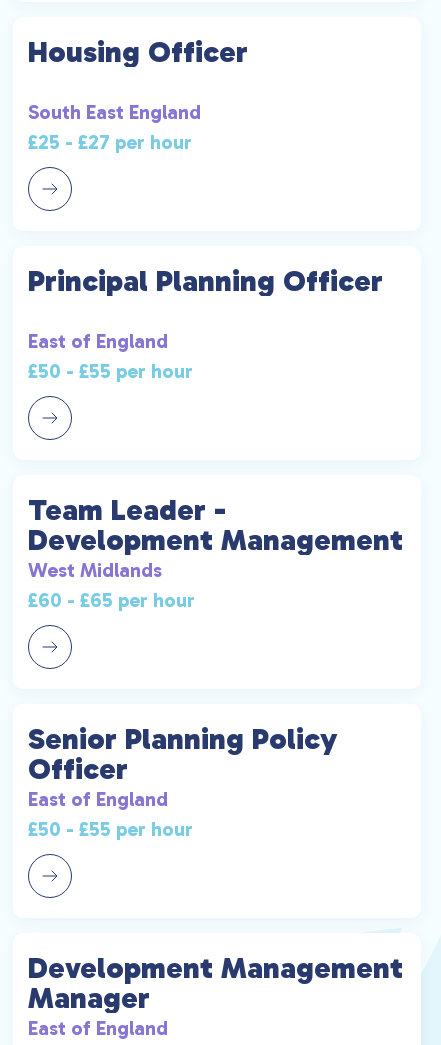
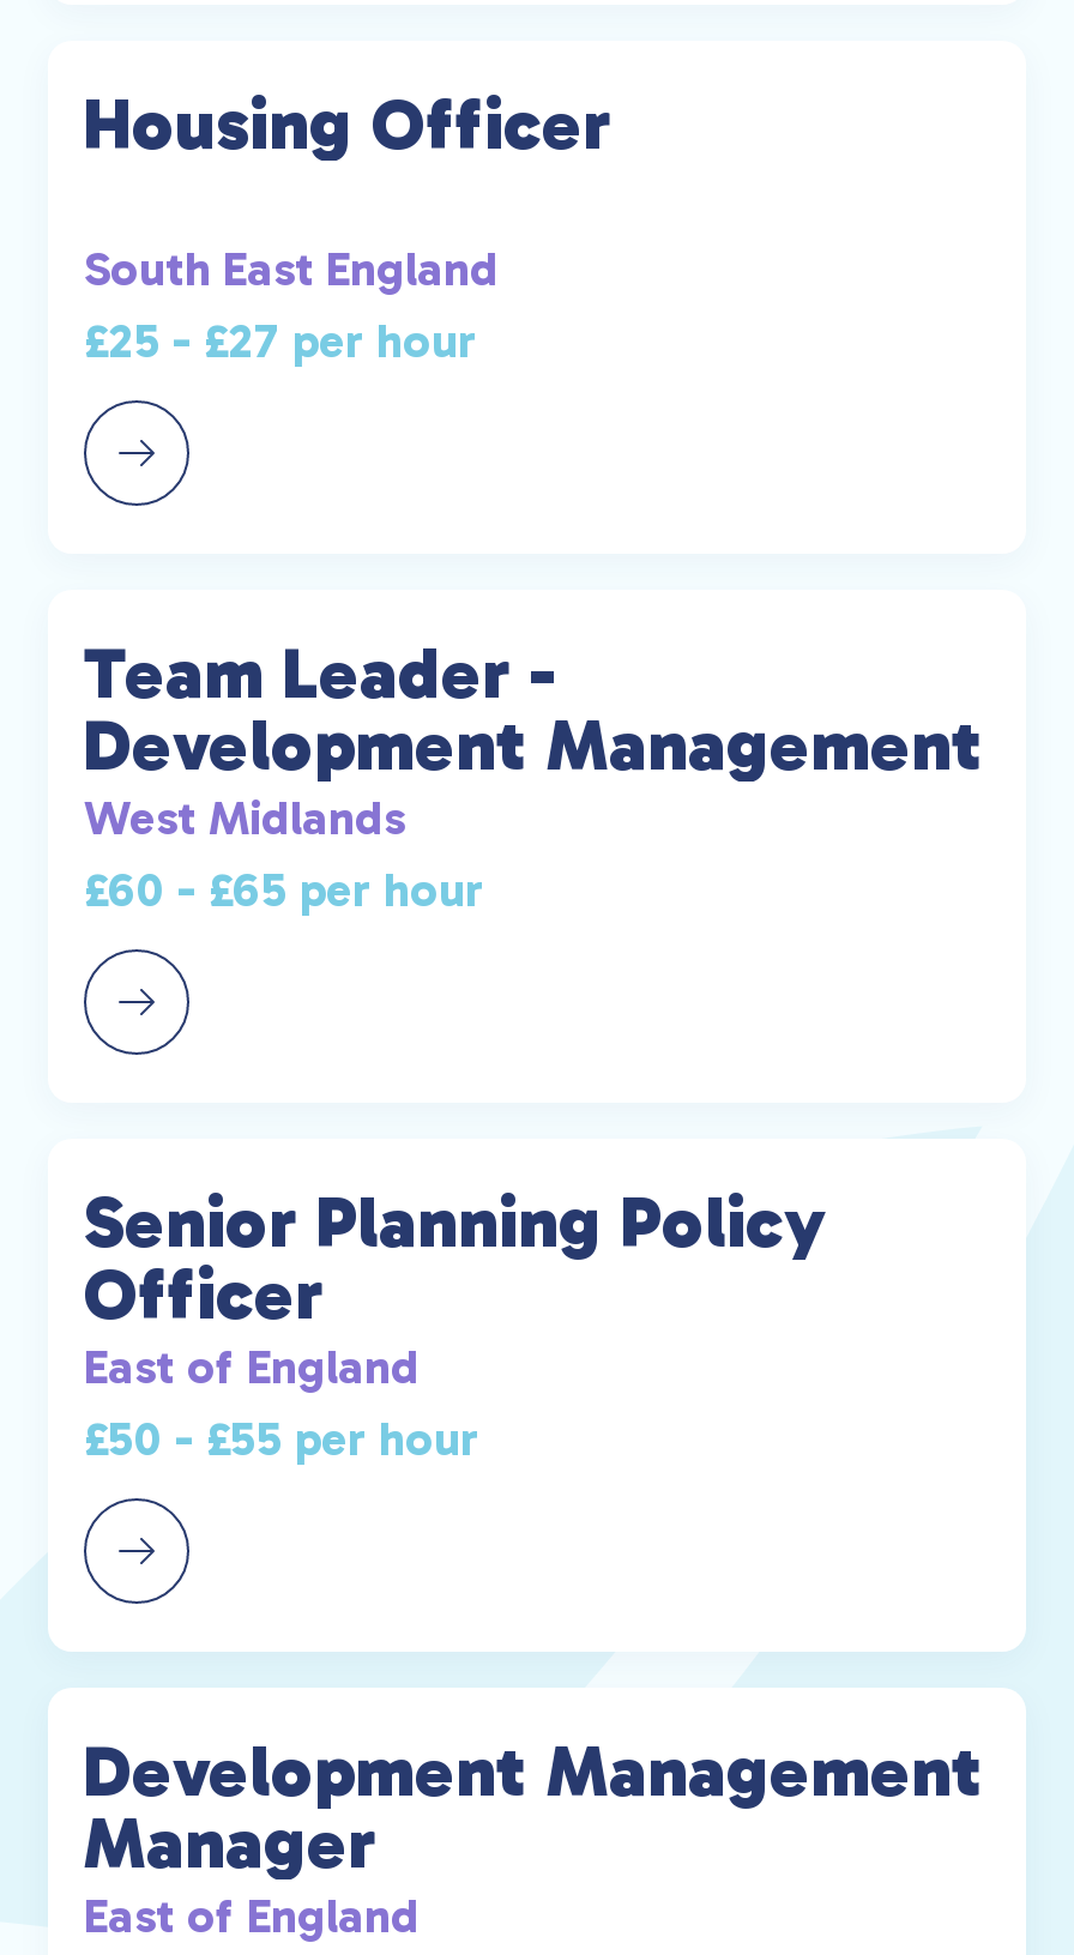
- Principal Planning Officer
- East of England
- £50 - £55 per hour
